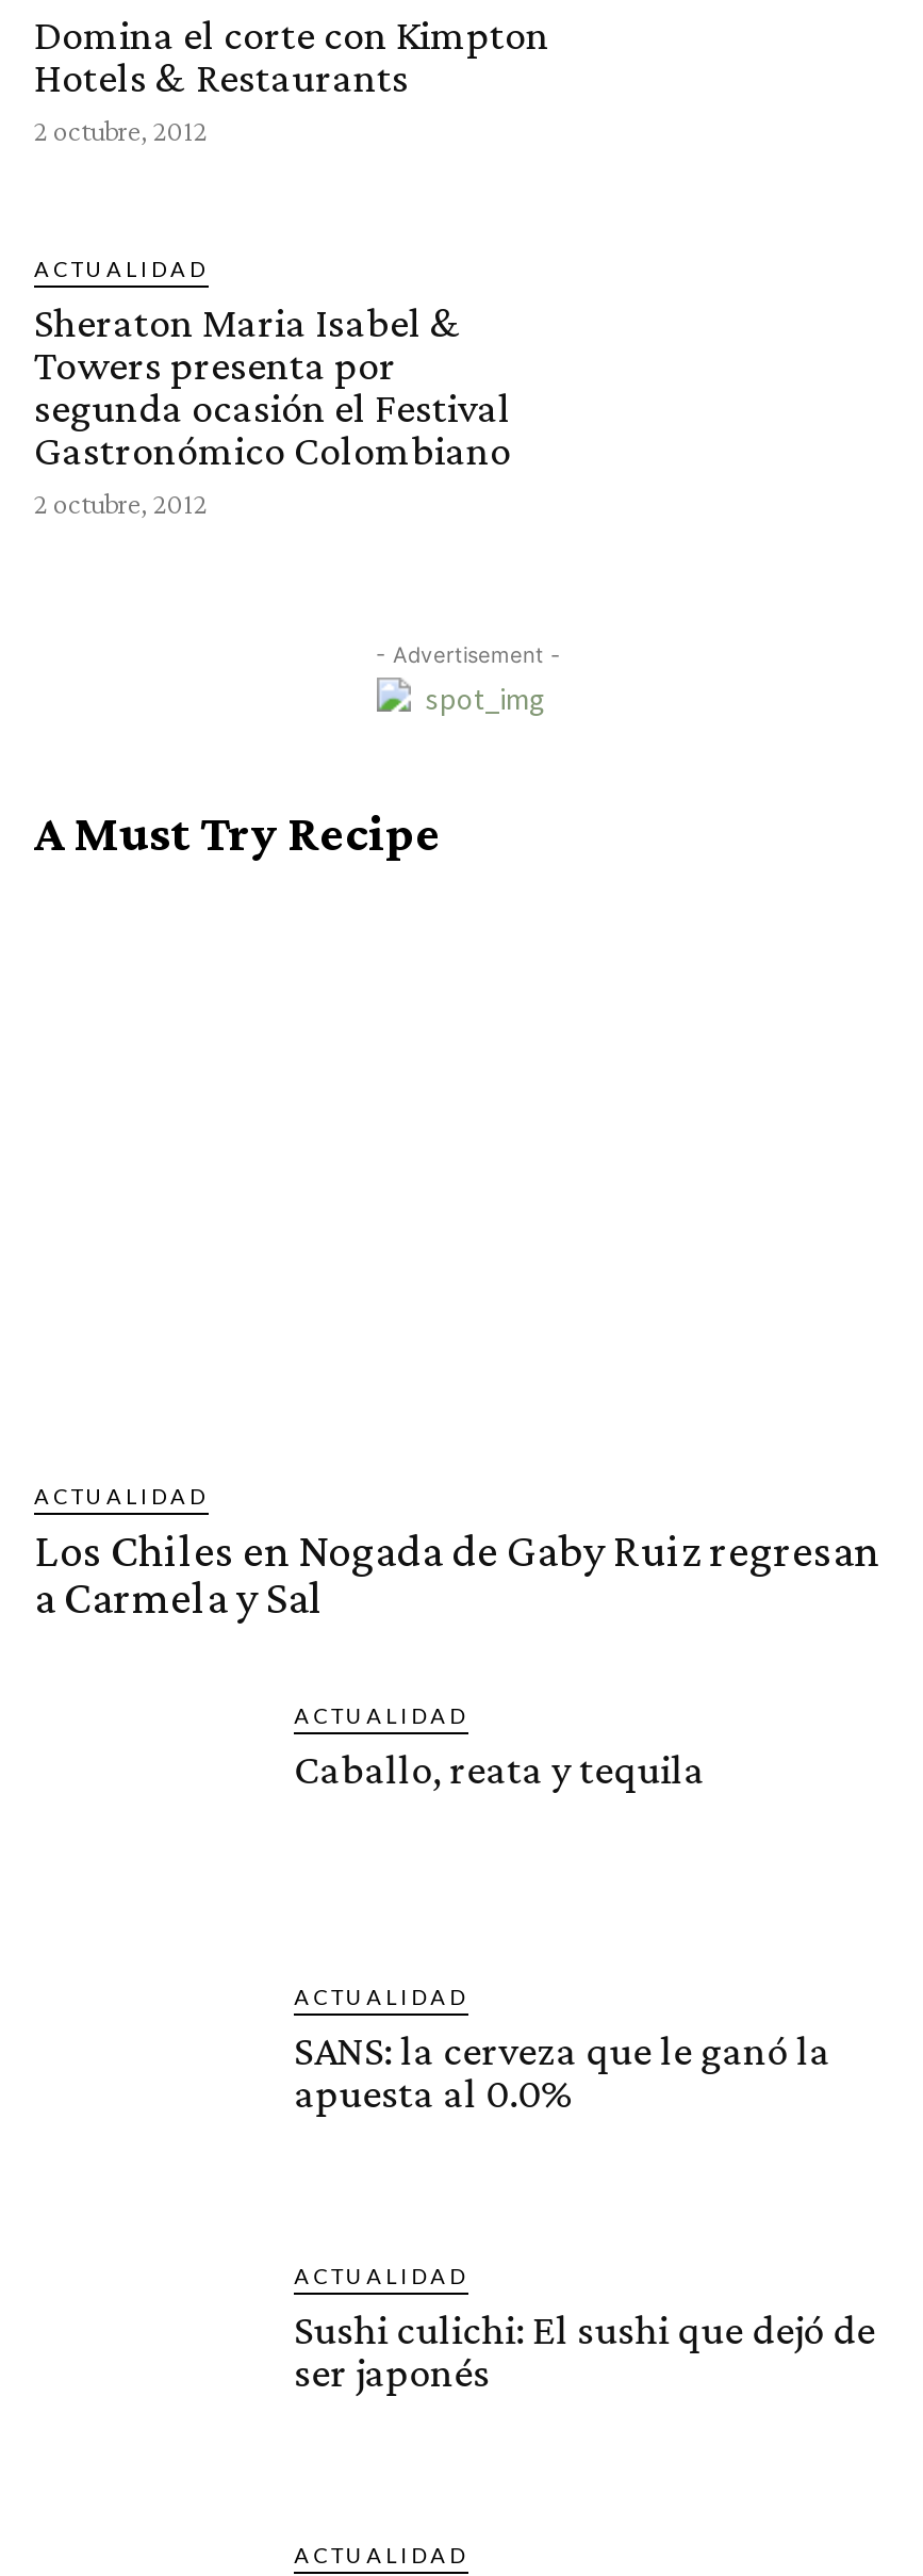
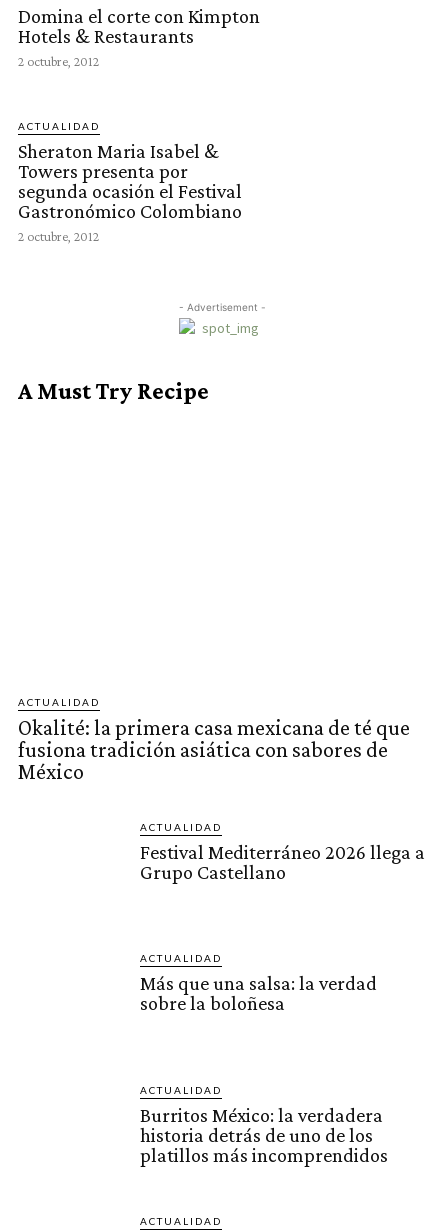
- Los Chiles en Nogada de Gaby Ruiz regresan
- a Carmela y Sal
+ Okalité: la primera casa mexicana de té que
+ fusiona tradición asiática con sabores de
+ México

- Caballo, reata y tequila
+ Festival Mediterráneo 2026 llega a
+ Grupo Castellano

- SANS: la cerveza que le ganó la
- apuesta al 0.0%
+ Más que una salsa: la verdad
+ sobre la boloñesa

- Sushi culichi: El sushi que dejó de
- ser japonés
+ Burritos México: la verdadera
+ historia detrás de uno de los
+ platillos más incomprendidos
